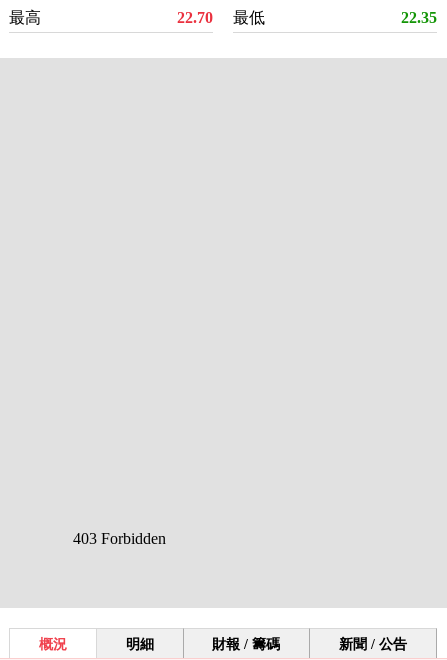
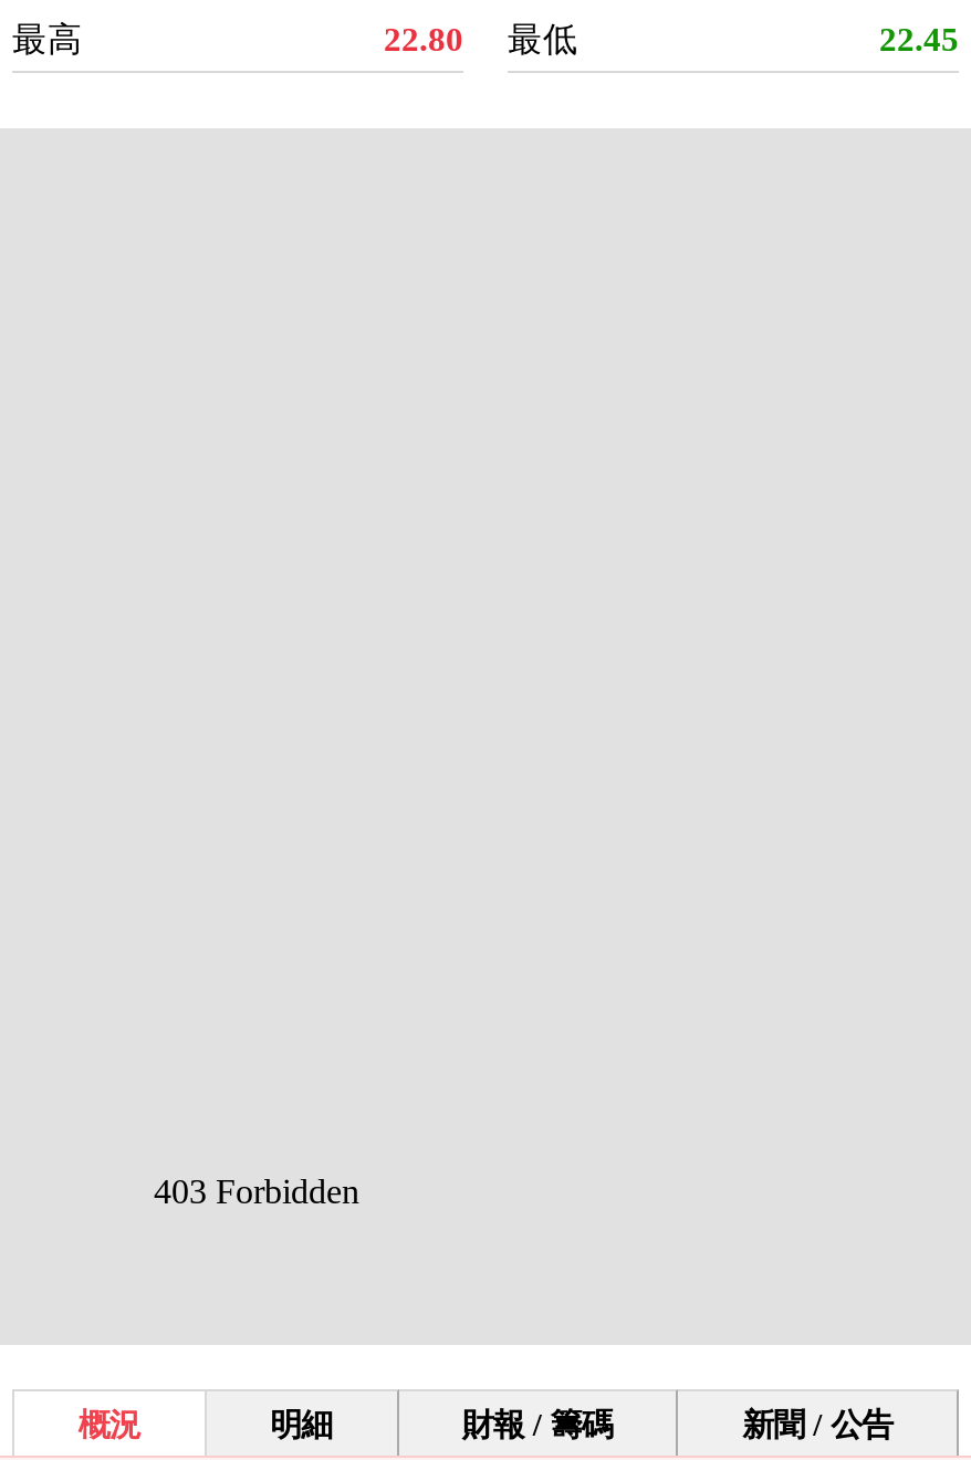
- 22.70 最低
+ 22.80 最低

- 22.35
+ 22.45
